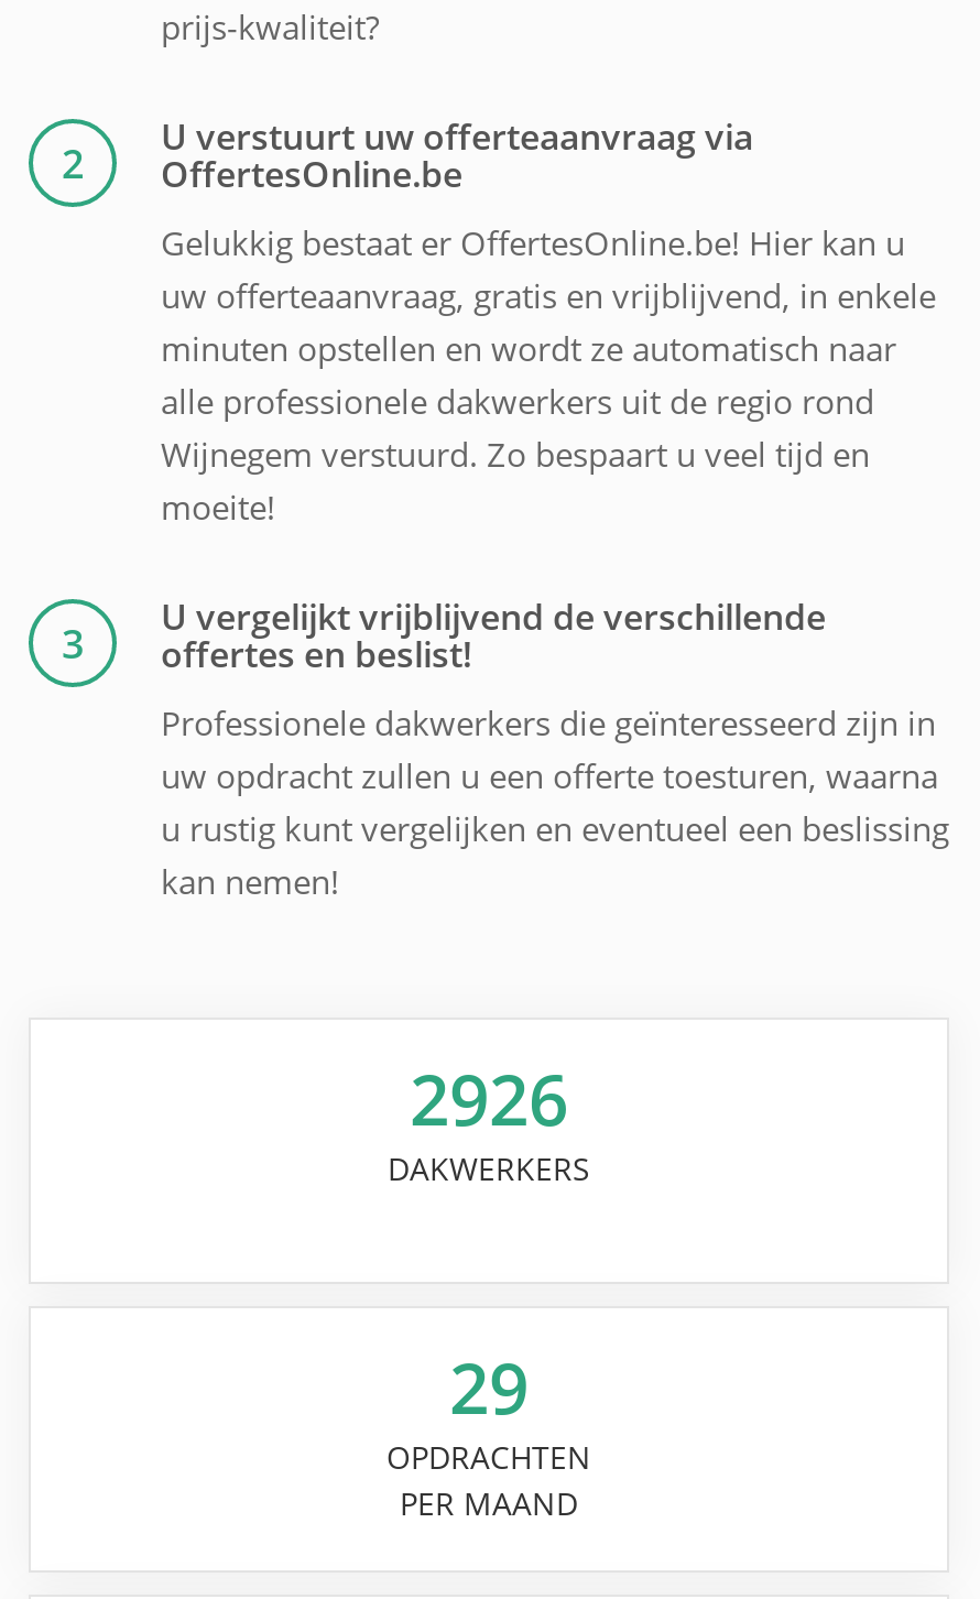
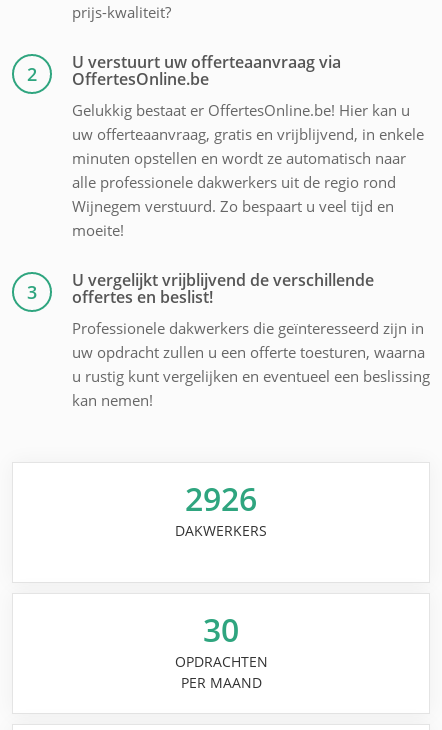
- 29
+ 30
